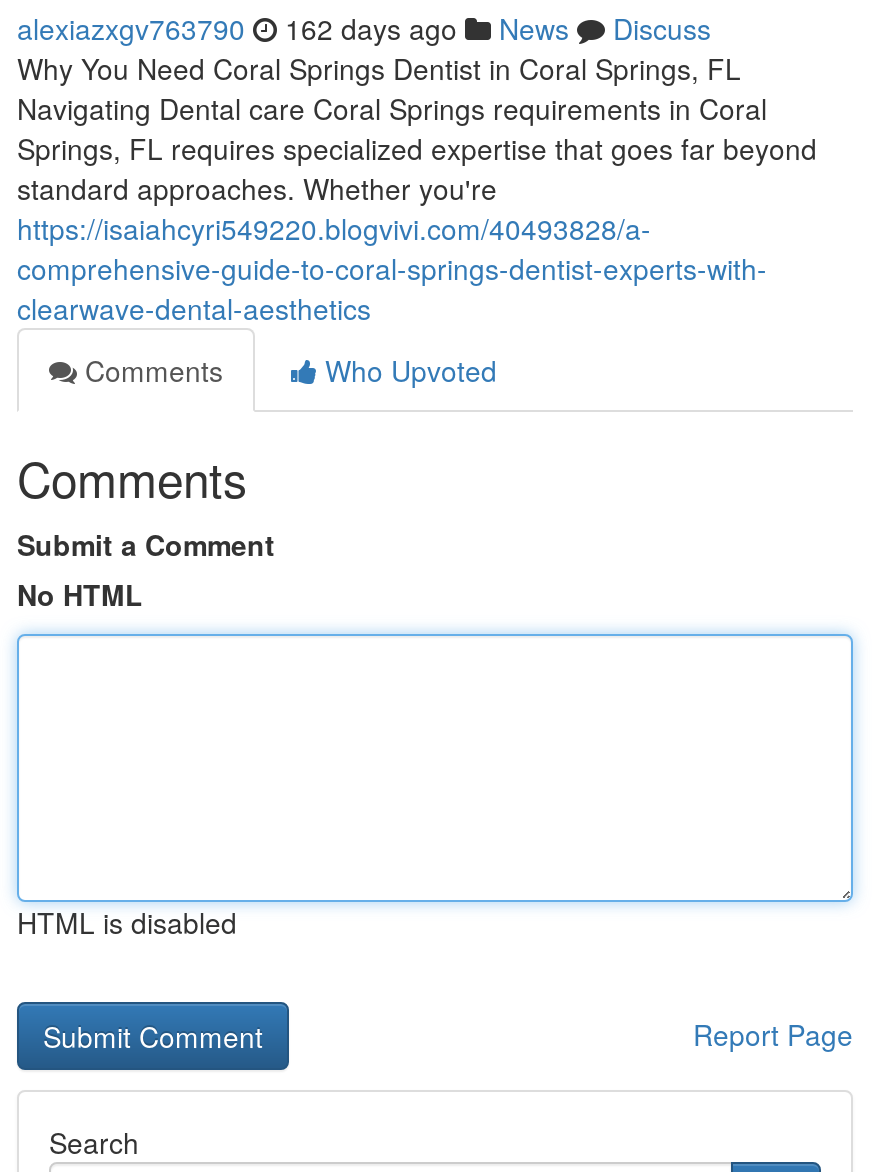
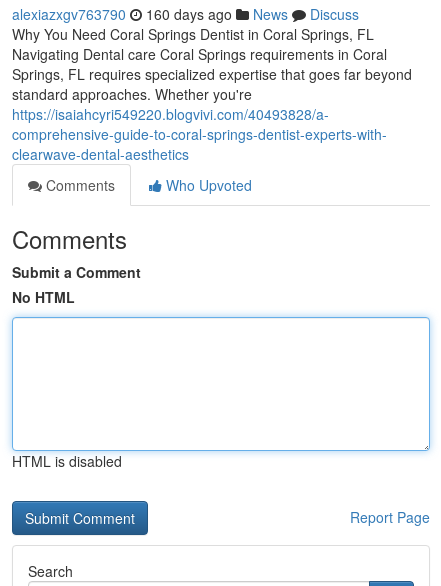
- alexiazxgv763790 162 days ago News Discuss
+ alexiazxgv763790 160 days ago News Discuss
